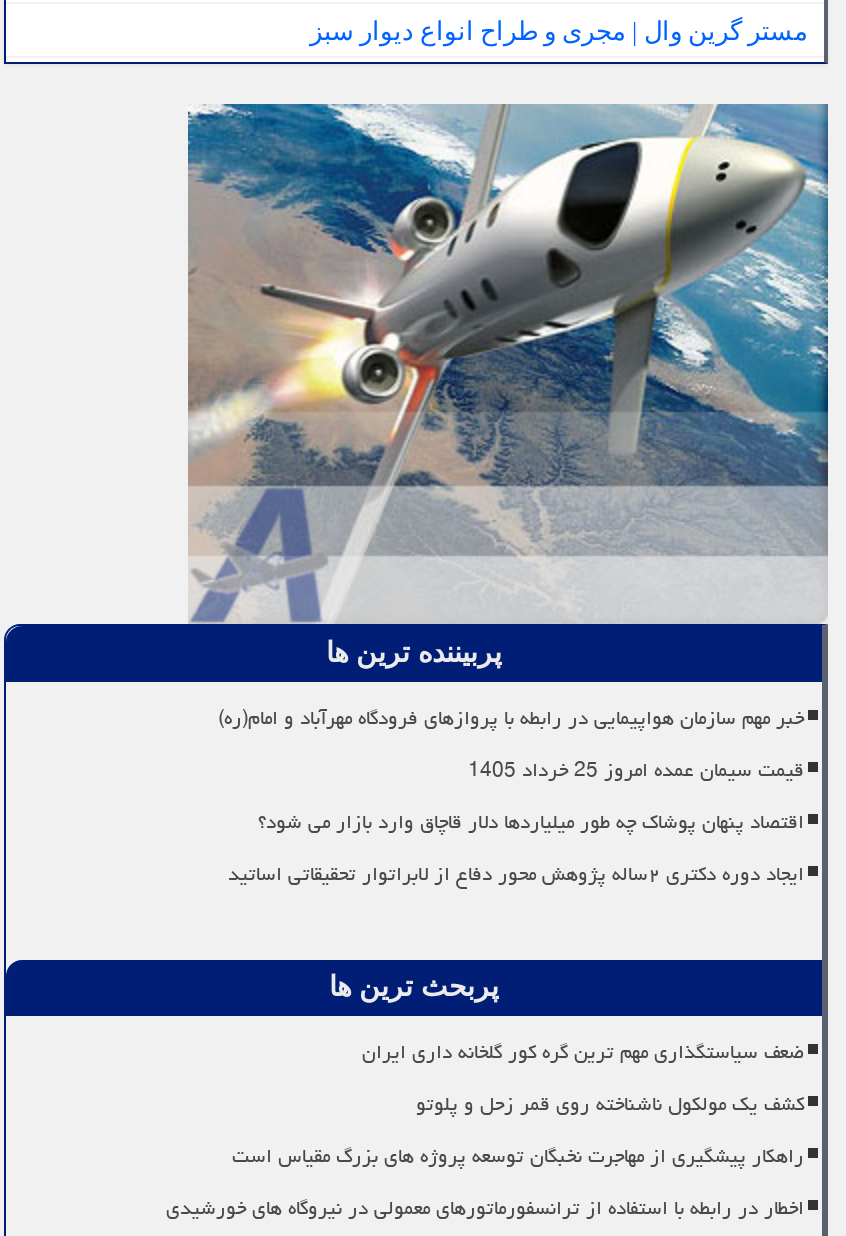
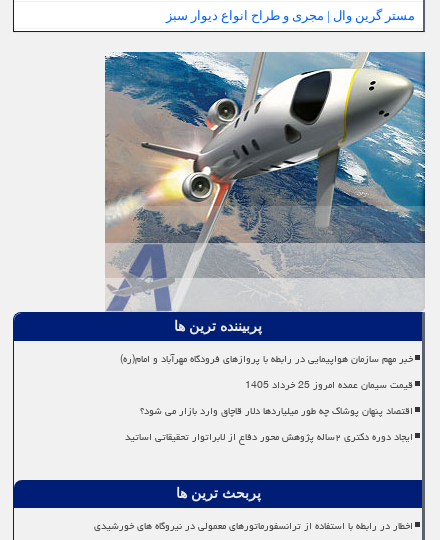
- ضعف سیاستگذاری مهم ترین گره کور گلخانه داری ایران
- کشف یک مولکول ناشناخته روی قمر زحل و پلوتو
- راهکار پیشگیری از مهاجرت نخبگان توسعه پروژه های بزرگ مقیاس است
